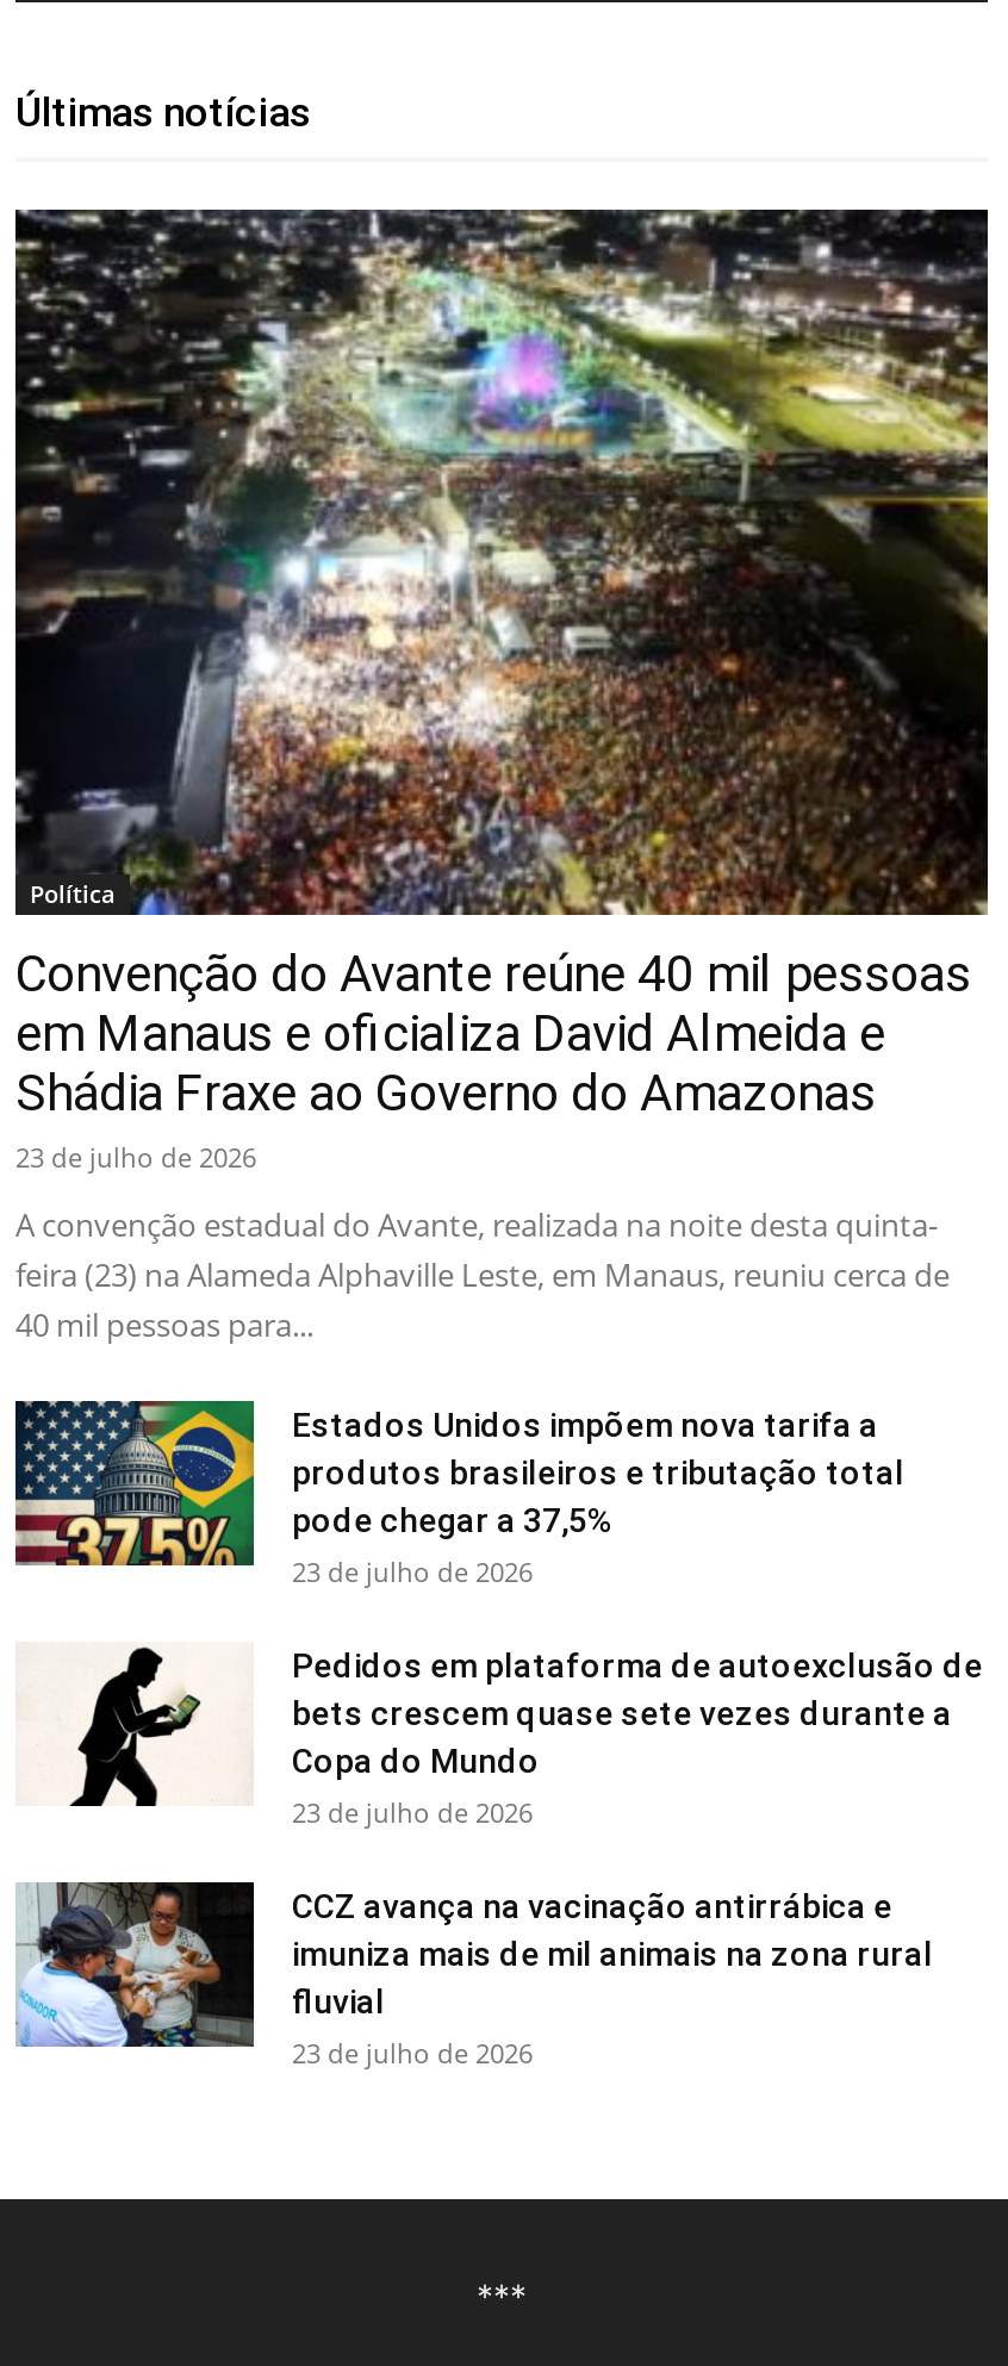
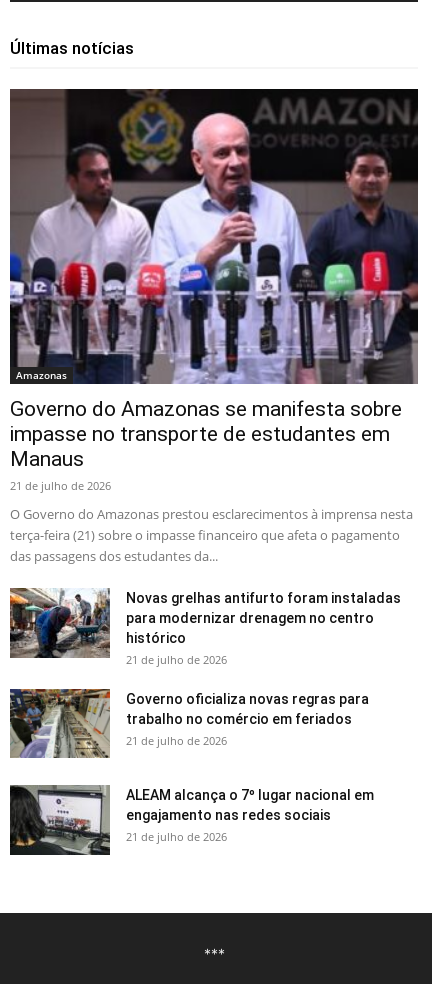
- [image]
- Política
+ [image]
+ Amazonas

- Convenção do Avante reúne 40 mil pessoas
- em Manaus e oficializa David Almeida e
- Shádia Fraxe ao Governo do Amazonas
- 23 de julho de 2026
+ Governo do Amazonas se manifesta sobre
+ impasse no transporte de estudantes em
+ Manaus
+ 21 de julho de 2026

- A convenção estadual do Avante, realizada na noite desta quinta-
- feira (23) na Alameda Alphaville Leste, em Manaus, reuniu cerca de
- 40 mil pessoas para...
+ O Governo do Amazonas prestou esclarecimentos à imprensa nesta
+ terça-feira (21) sobre o impasse financeiro que afeta o pagamento
+ das passagens dos estudantes da...

- [image]
- Estados Unidos impõem nova tarifa a
- produtos brasileiros e tributação total
- pode chegar a 37,5%
- 23 de julho de 2026
+ [image]
+ Novas grelhas antifurto foram instaladas
+ para modernizar drenagem no centro
+ histórico
+ 21 de julho de 2026

- [image]
- Pedidos em plataforma de autoexclusão de
- bets crescem quase sete vezes durante a
- Copa do Mundo
- 23 de julho de 2026
+ [image]
+ Governo oficializa novas regras para
+ trabalho no comércio em feriados
+ 21 de julho de 2026

- [image]
- CCZ avança na vacinação antirrábica e
- imuniza mais de mil animais na zona rural
- fluvial
- 23 de julho de 2026
+ [image]
+ ALEAM alcança o 7º lugar nacional em
+ engajamento nas redes sociais
+ 21 de julho de 2026
